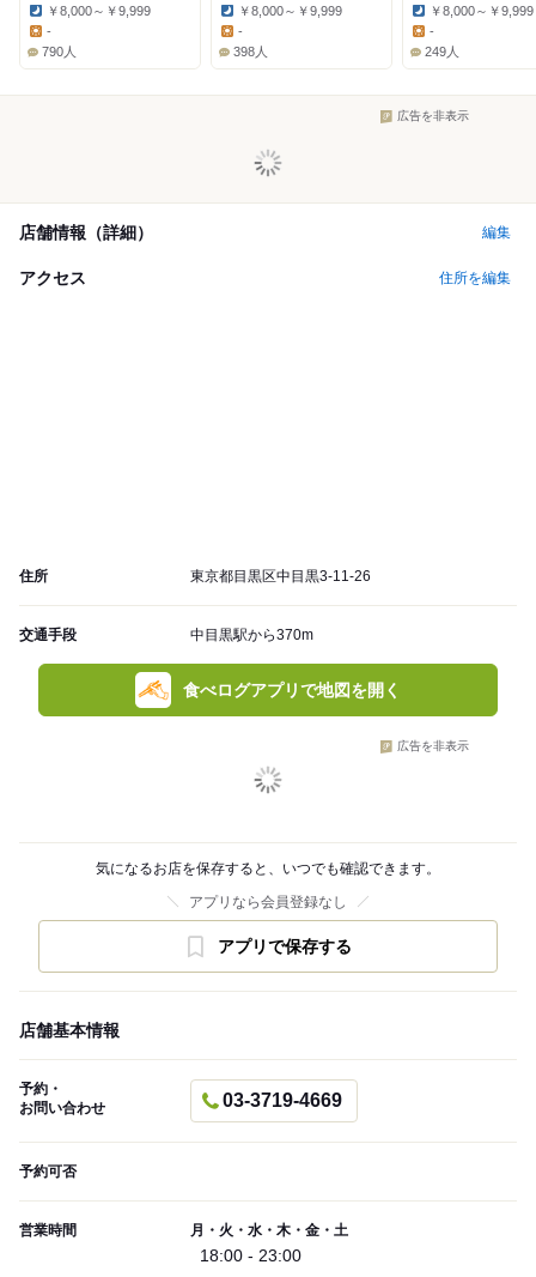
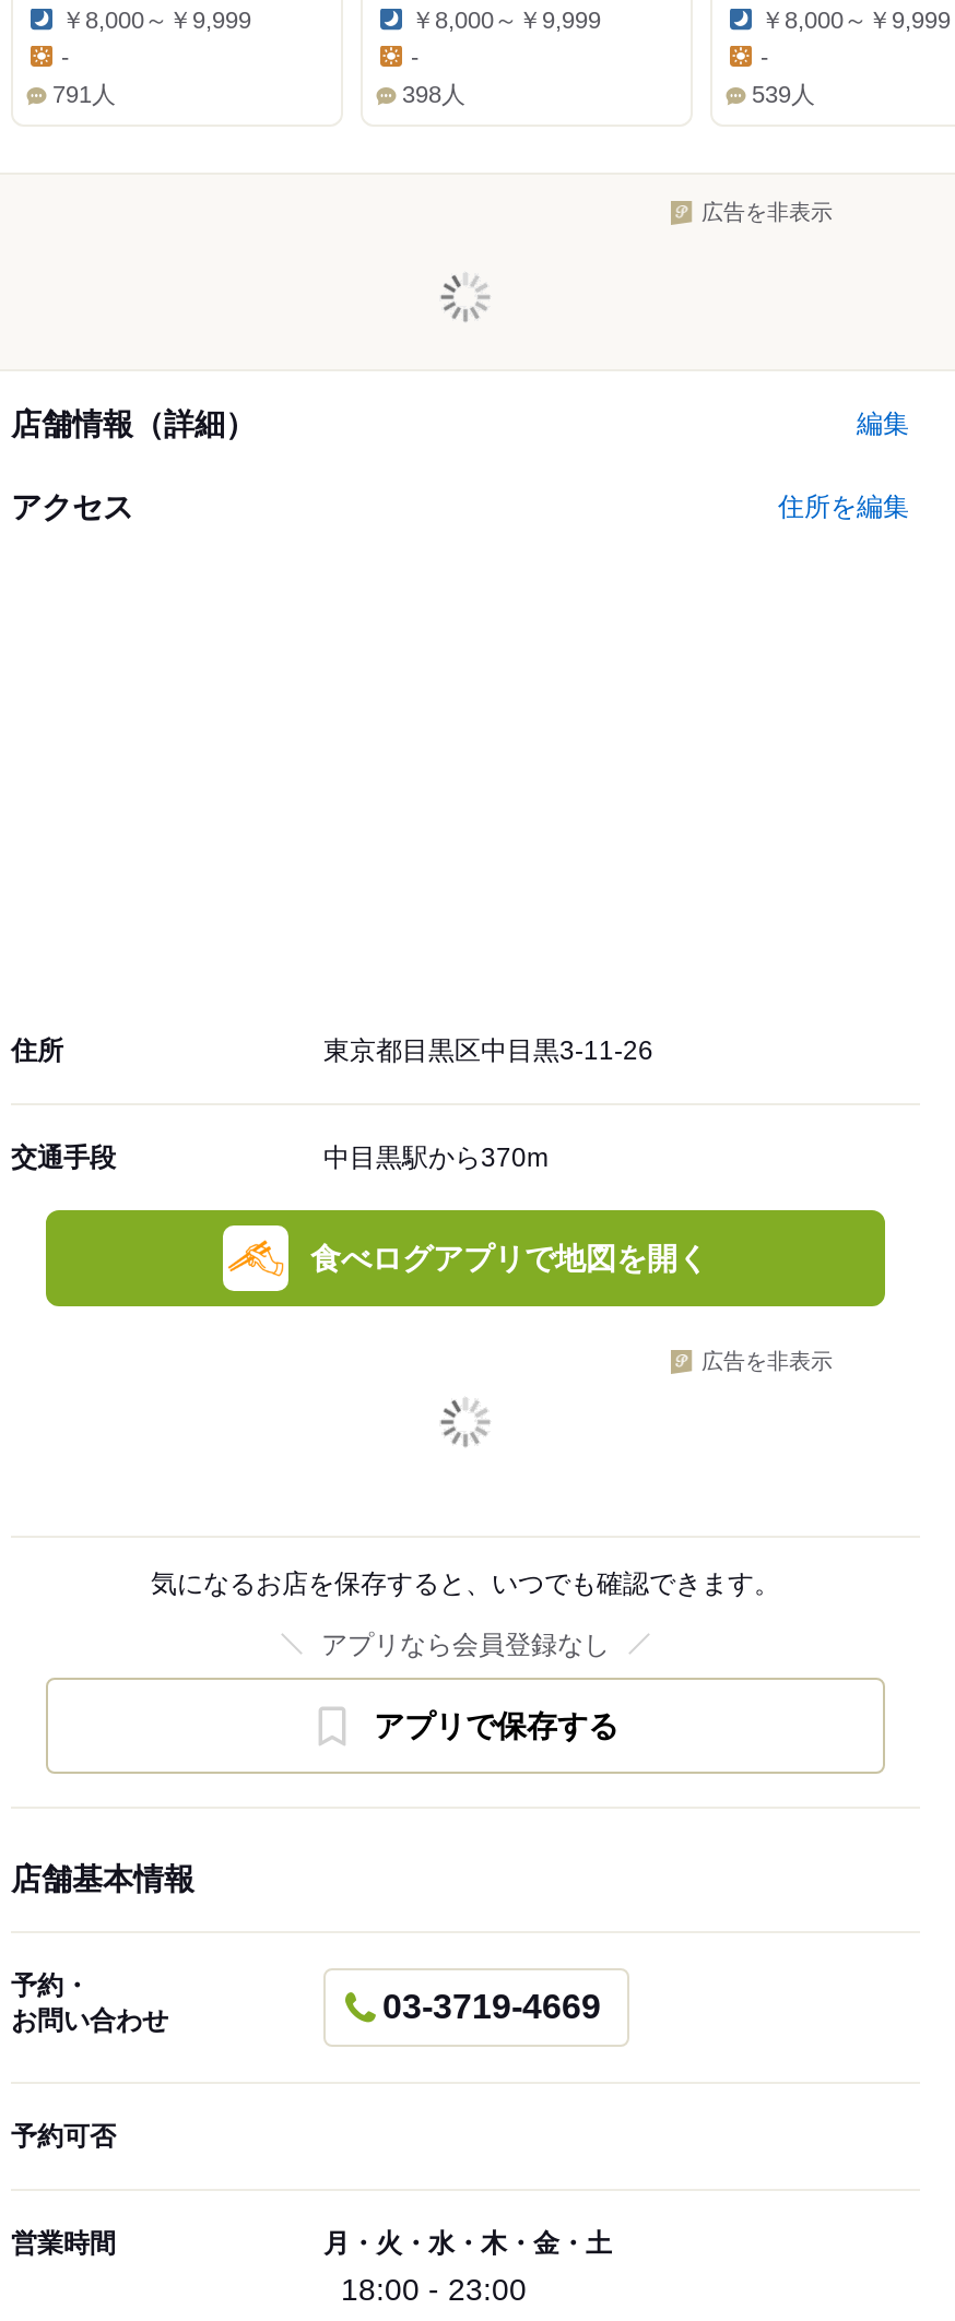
- 790人
+ 791人

- 249人
+ 539人
